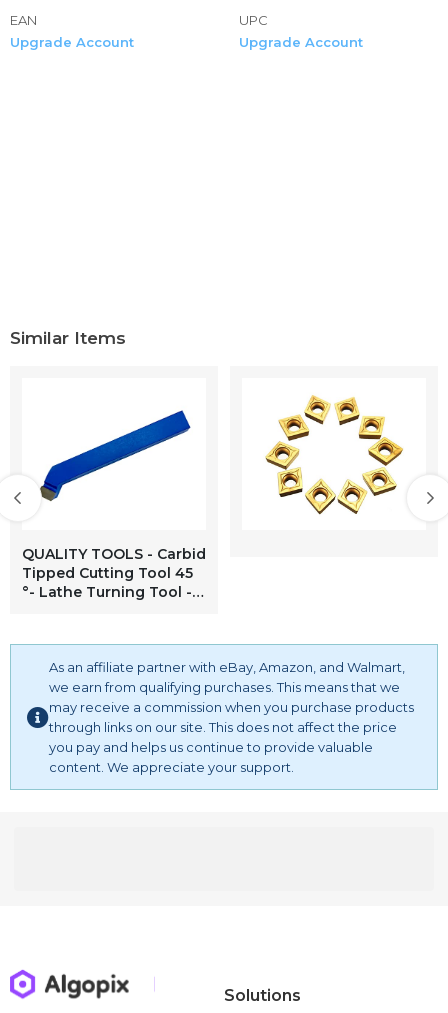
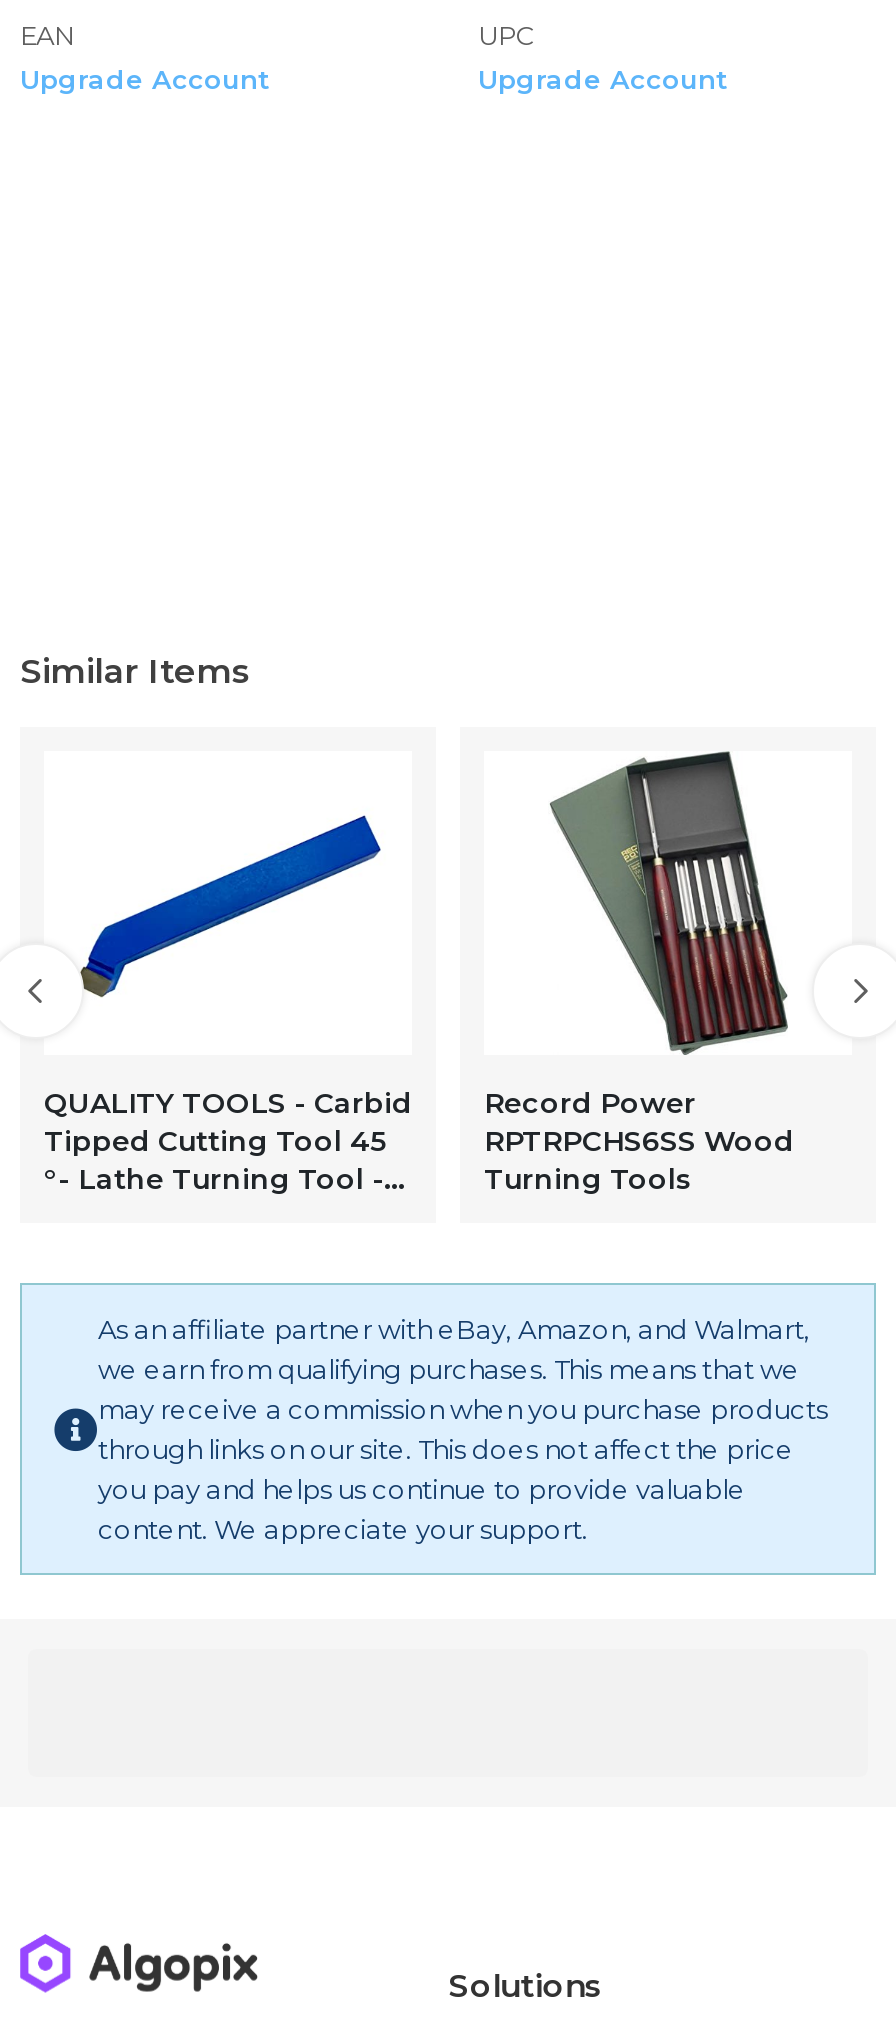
- [image]
+ [image]

+ Record Power
+ RPTRPCHS6SS Wood
+ Turning Tools
